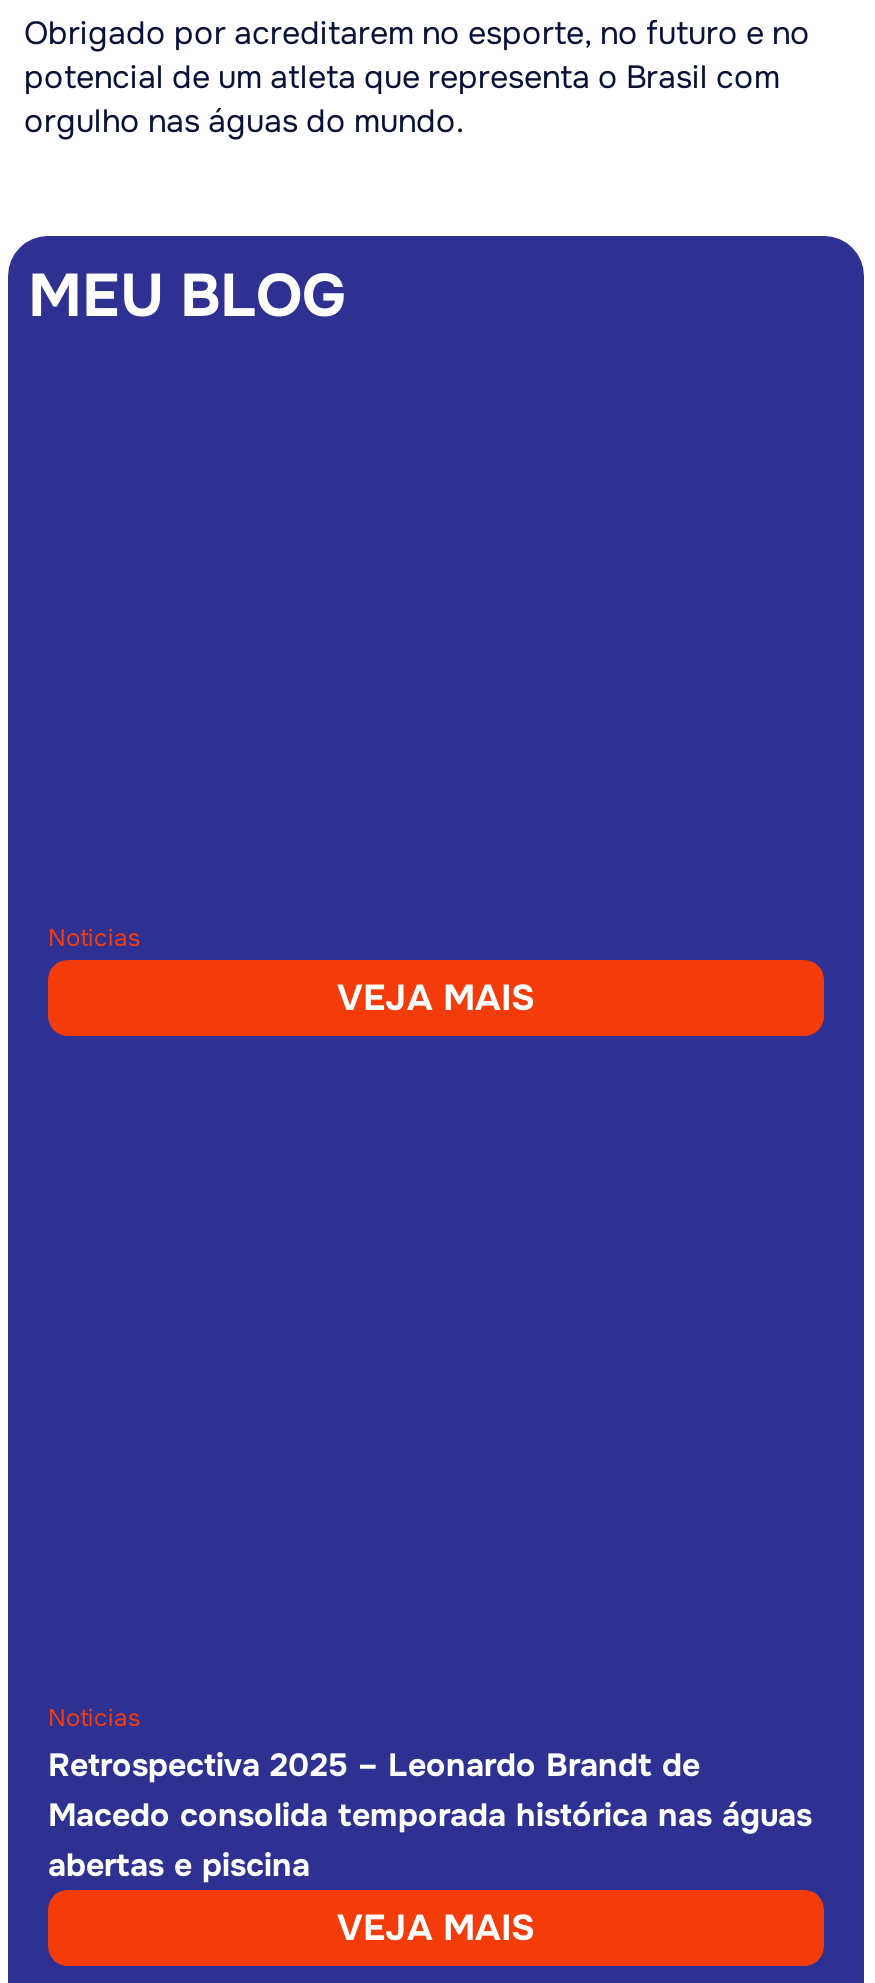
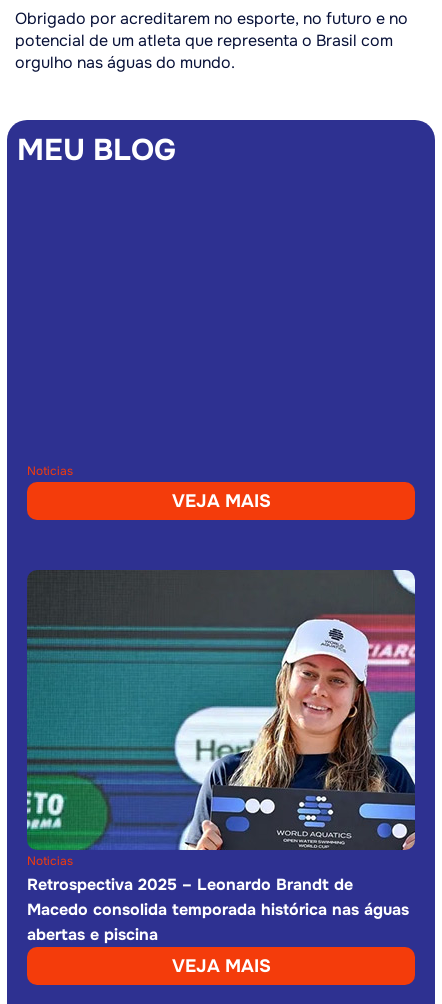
+ [image]
